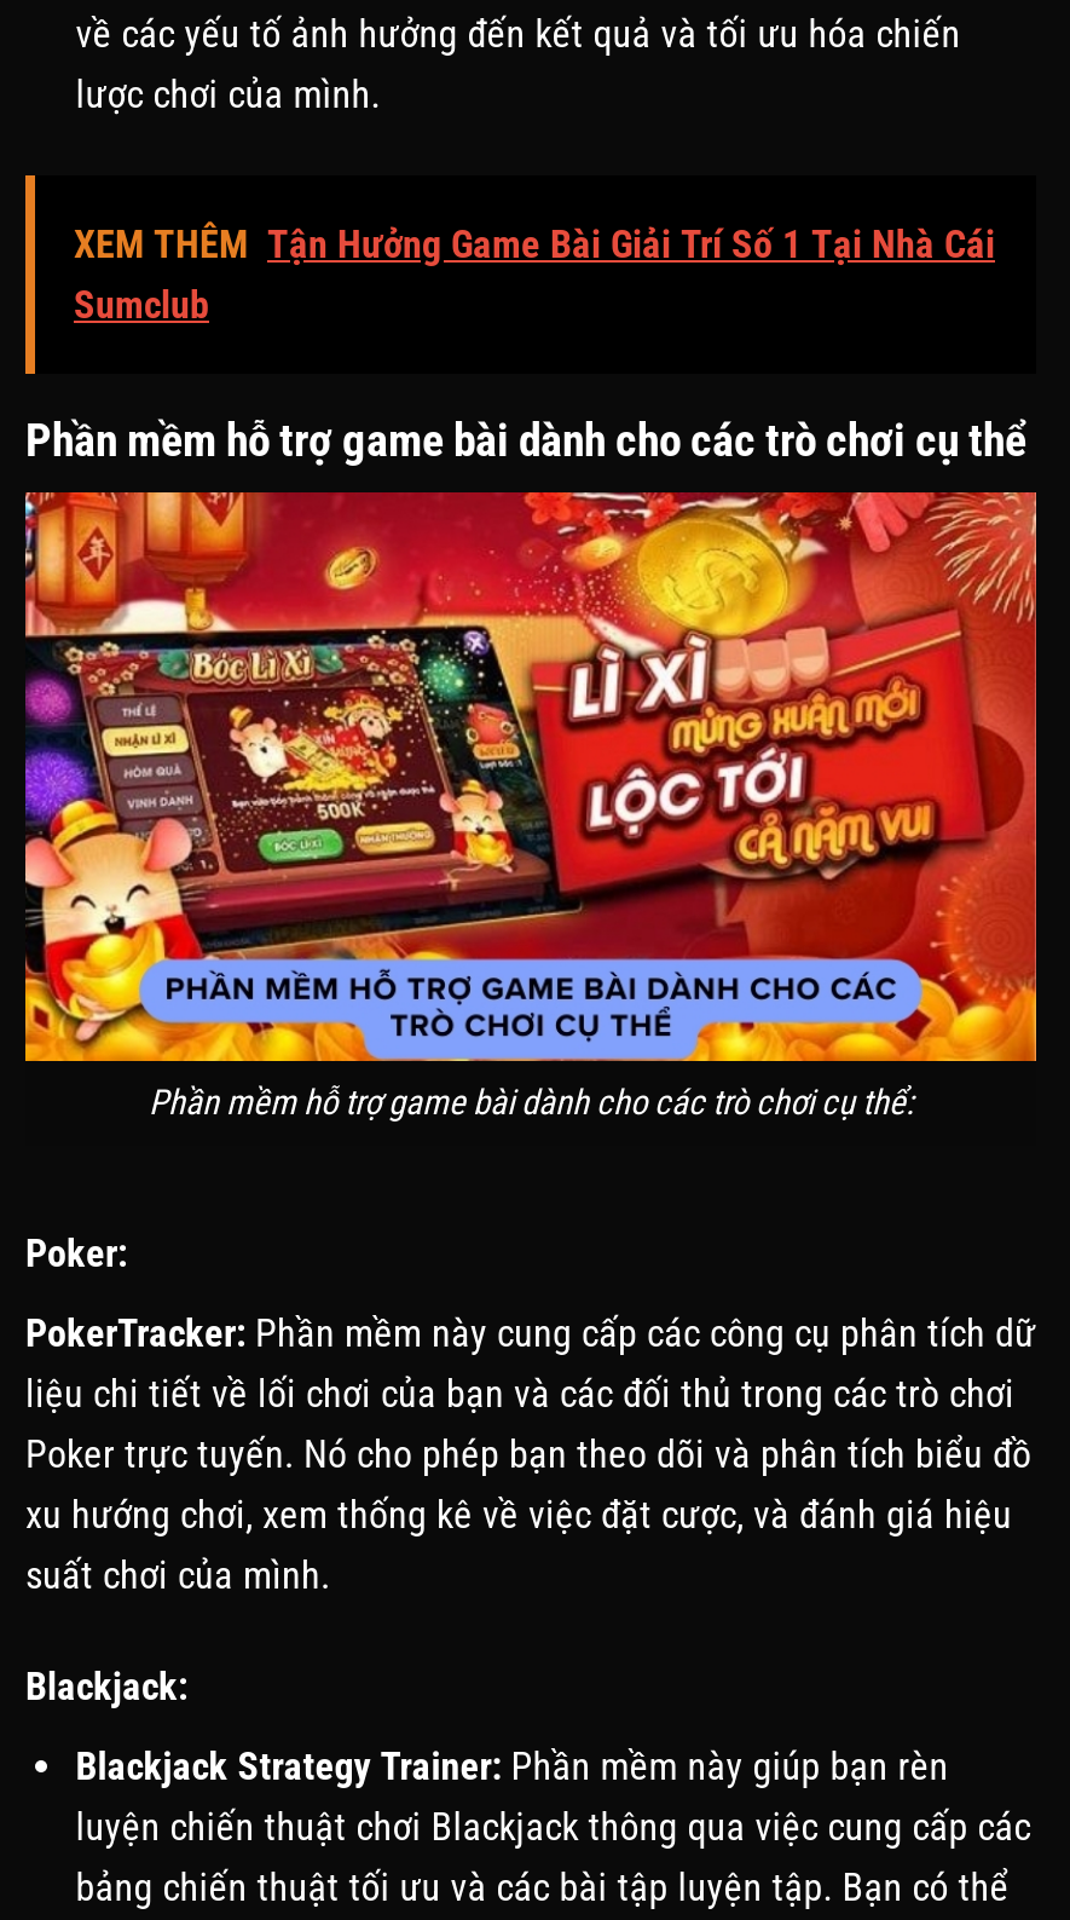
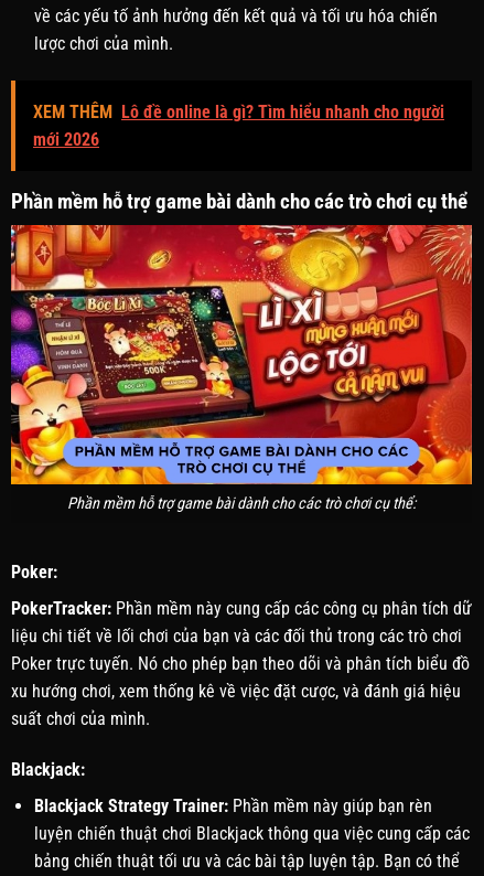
- XEM THÊM Tận Hưởng Game Bài Giải Trí Số 1 Tại Nhà Cái
- Sumclub
+ XEM THÊM Lô đề online là gì? Tìm hiểu nhanh cho người
+ mới 2026
